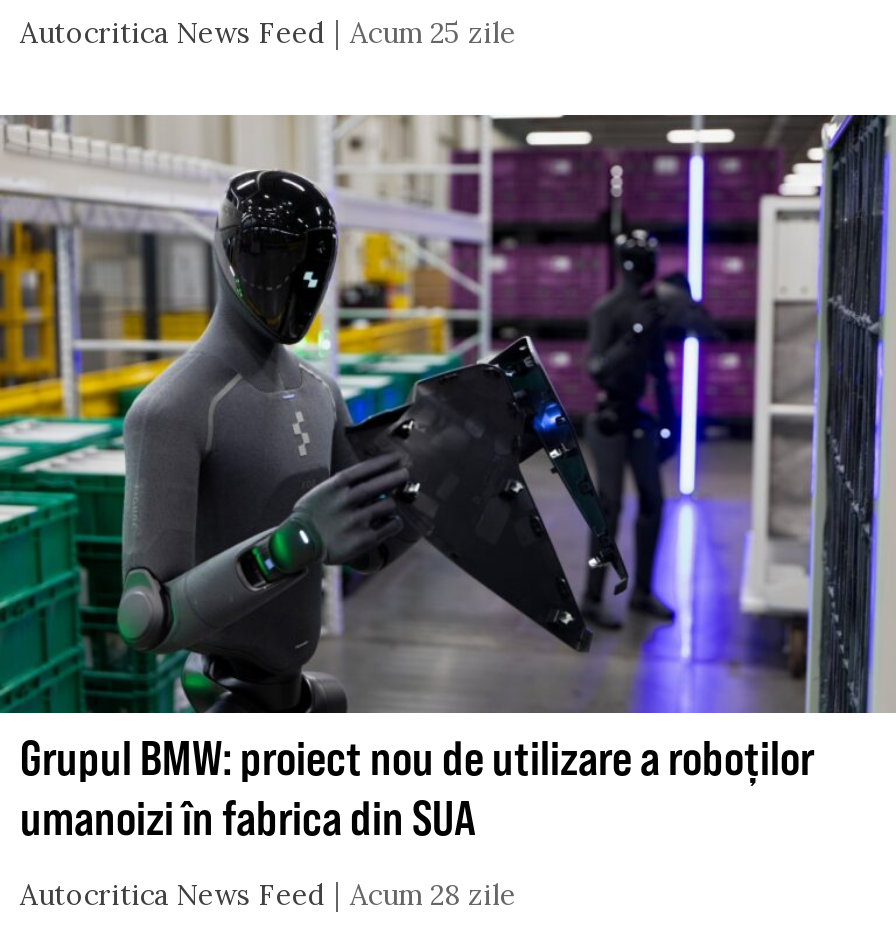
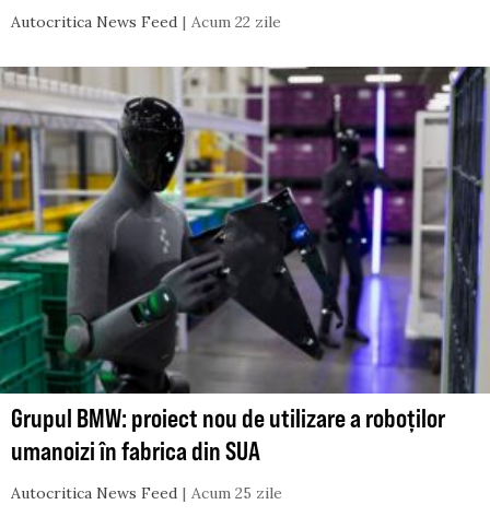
- Autocritica News Feed Acum 25 zile
+ Autocritica News Feed Acum 22 zile

- Autocritica News Feed Acum 28 zile
+ Autocritica News Feed Acum 25 zile
